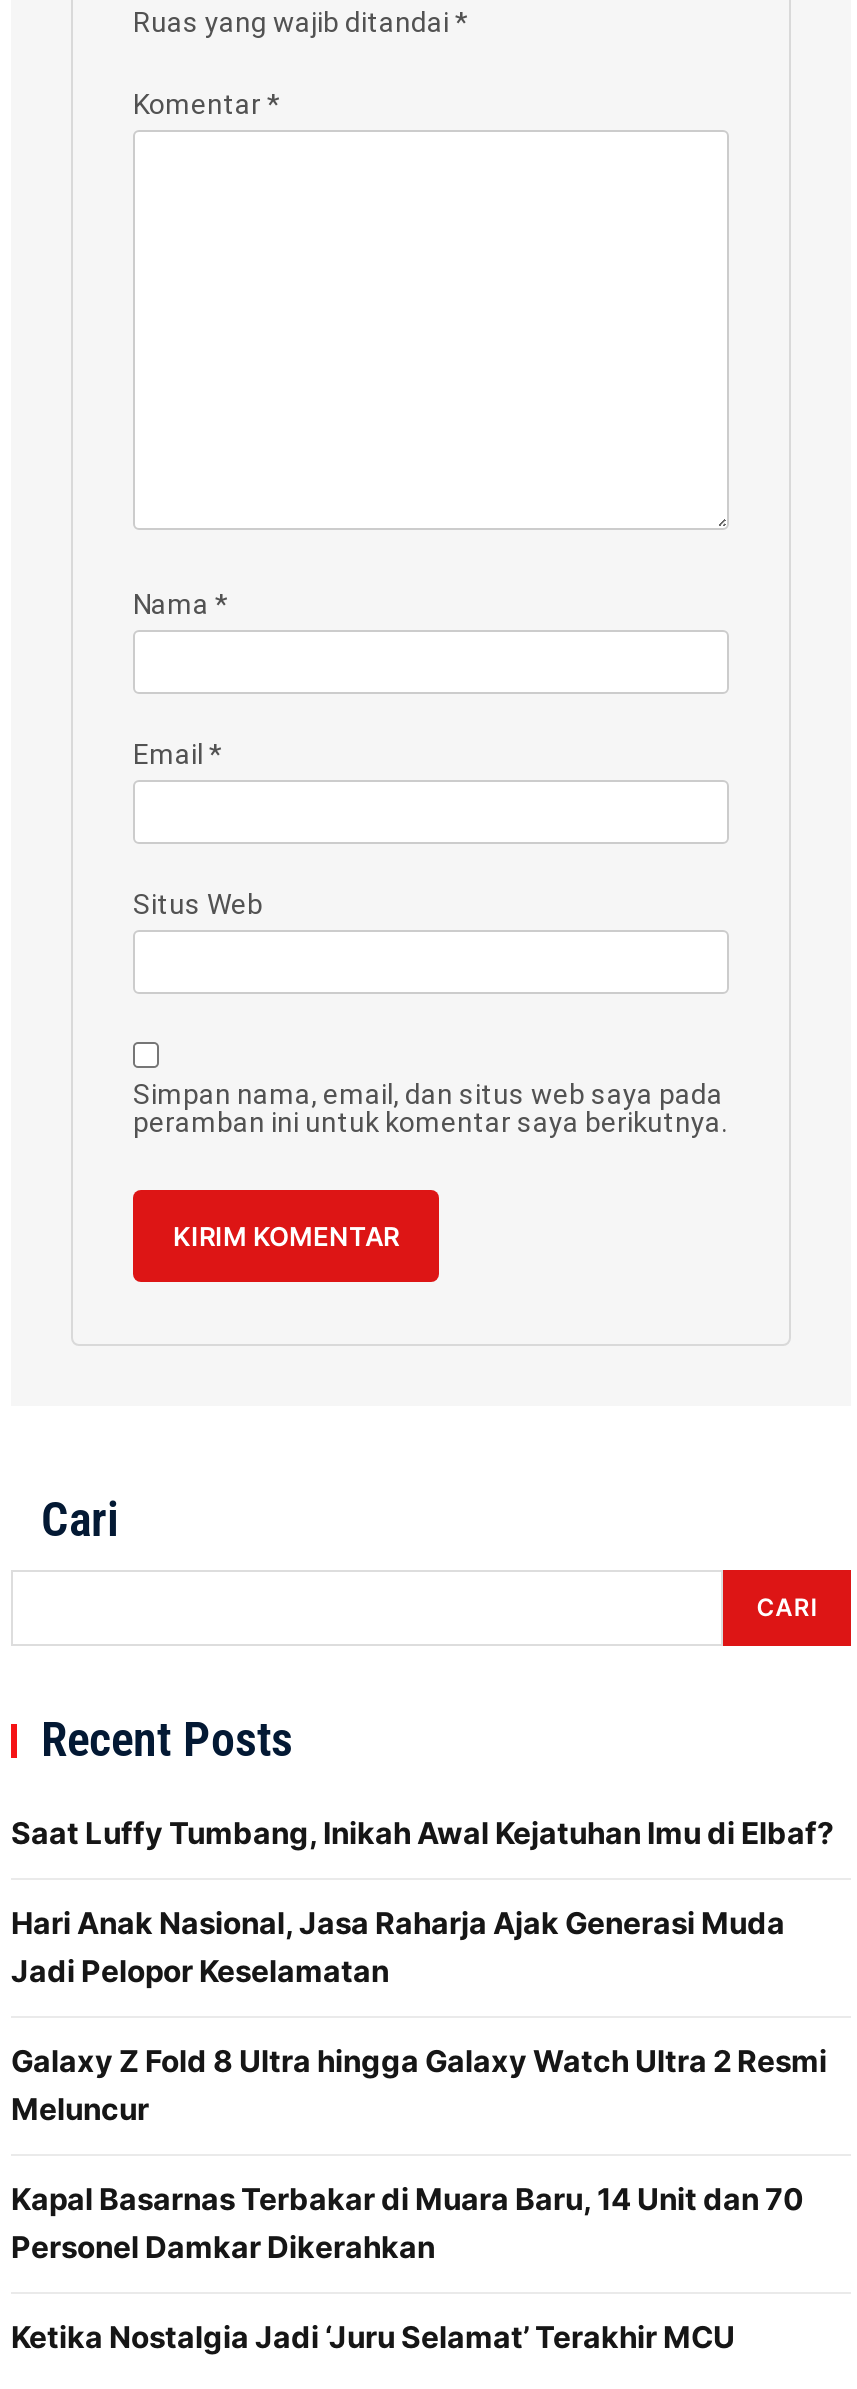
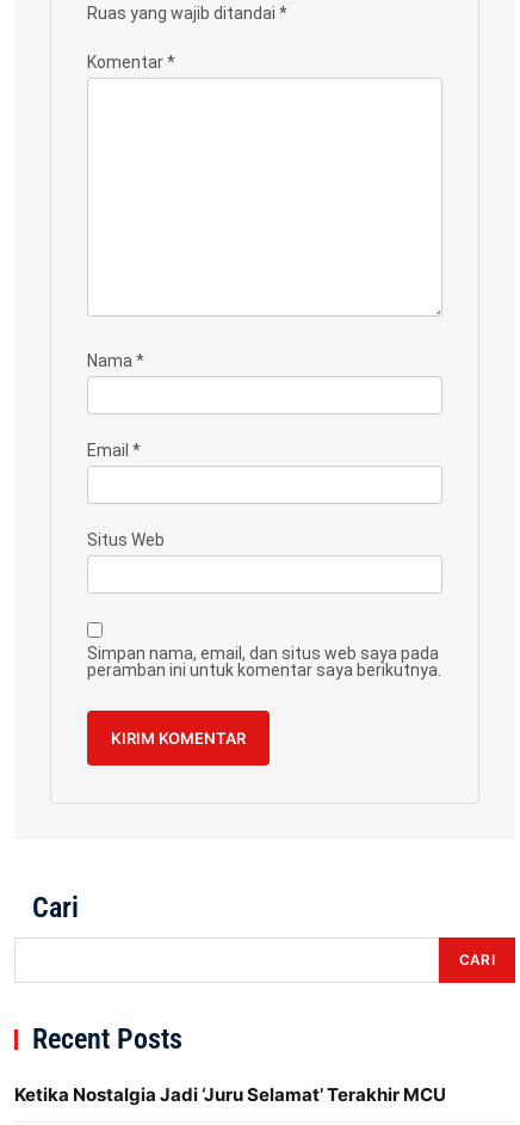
- Saat Luffy Tumbang, Inikah Awal Kejatuhan Imu di Elbaf?
- Hari Anak Nasional, Jasa Raharja Ajak Generasi Muda
- Jadi Pelopor Keselamatan
- Galaxy Z Fold 8 Ultra hingga Galaxy Watch Ultra 2 Resmi
- Meluncur
- Kapal Basarnas Terbakar di Muara Baru, 14 Unit dan 70
- Personel Damkar Dikerahkan
